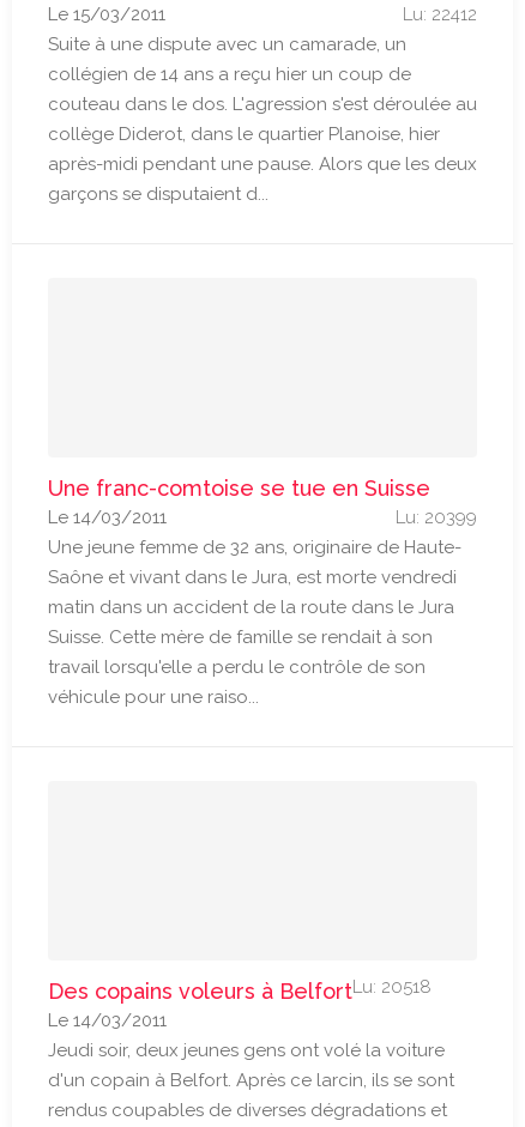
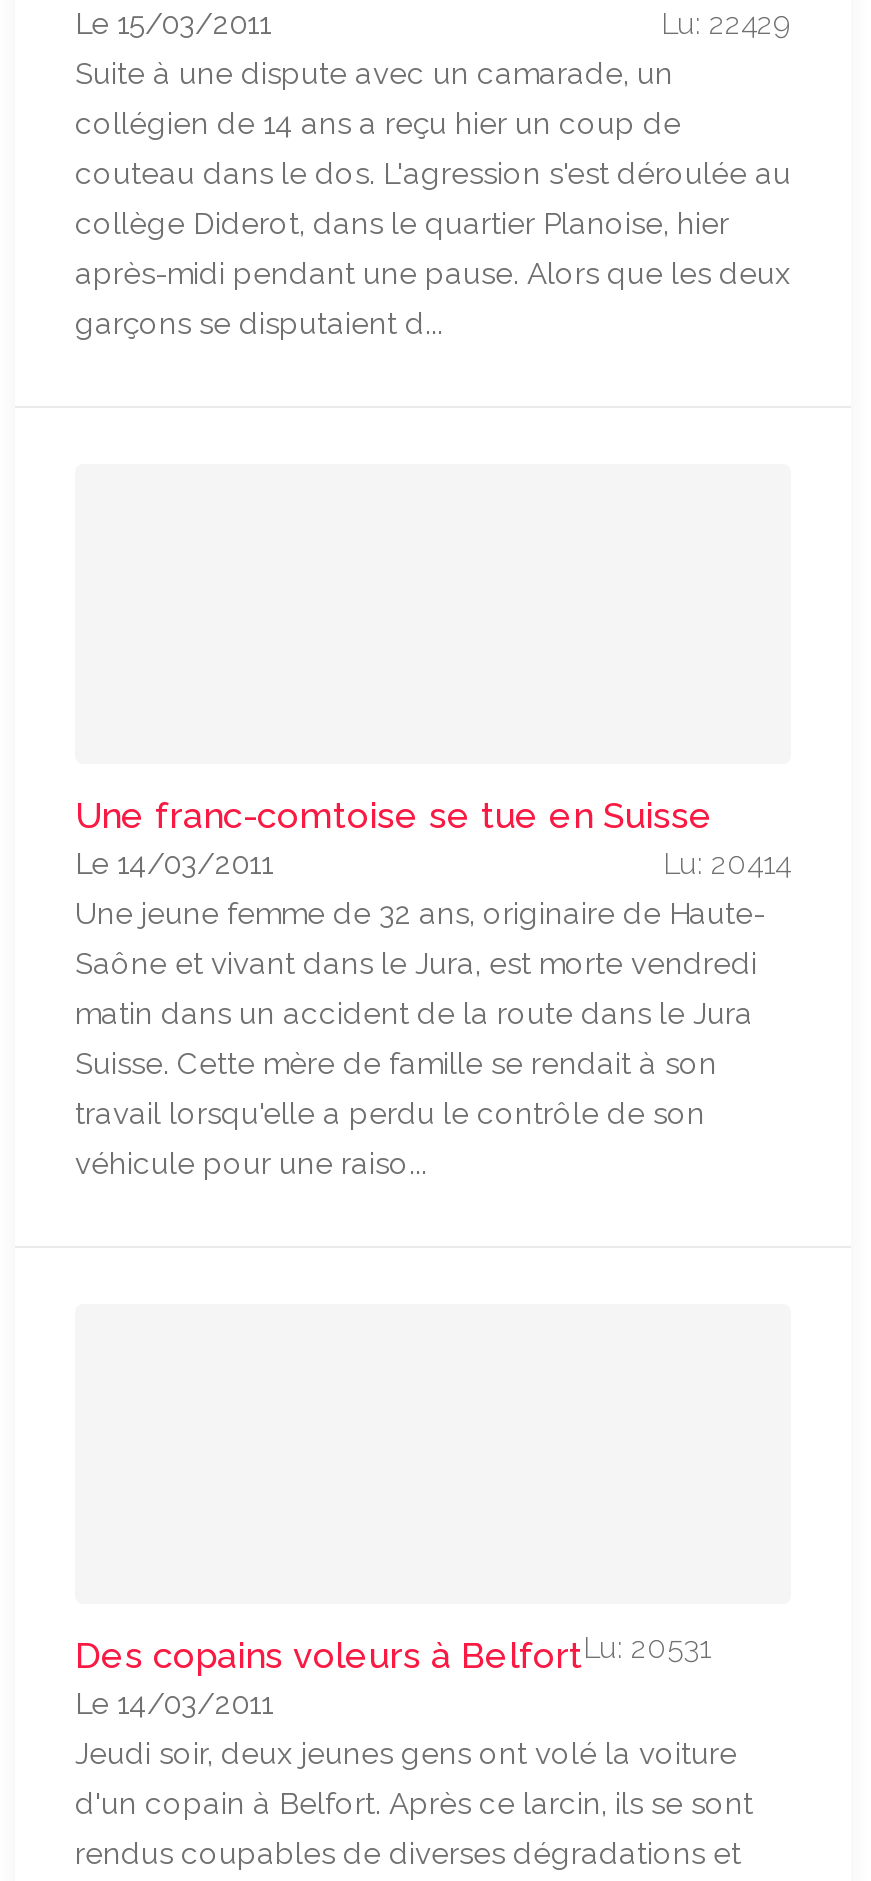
- Lu: 22412
+ Lu: 22429

- Lu: 20399
+ Lu: 20414

- Des copains voleurs à BelfortLu: 20518
+ Des copains voleurs à BelfortLu: 20531
